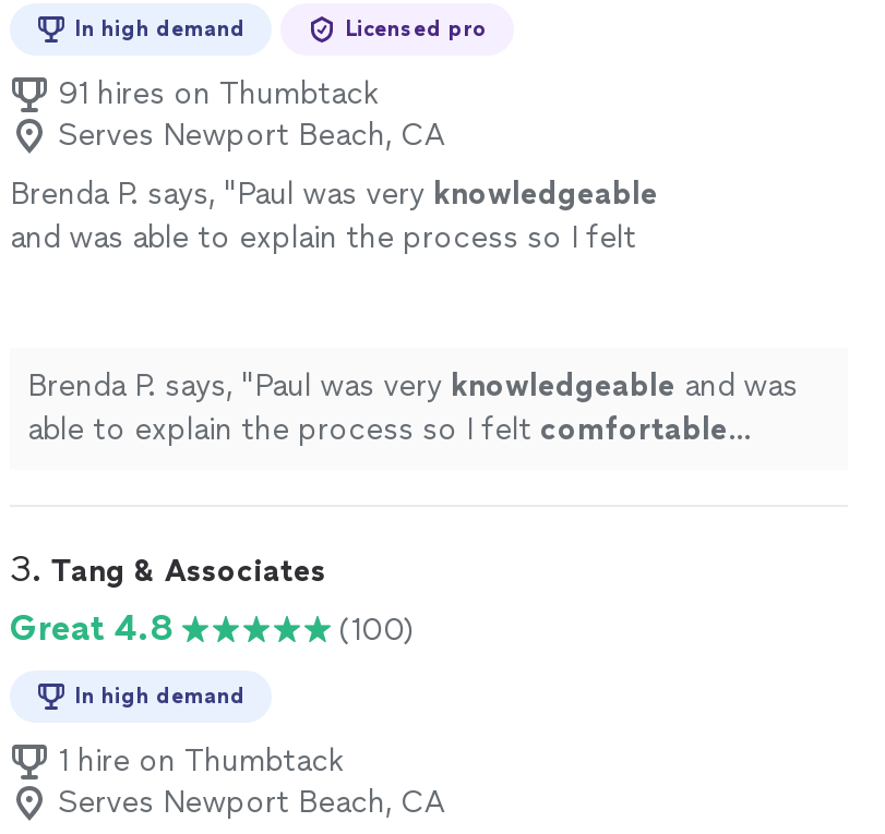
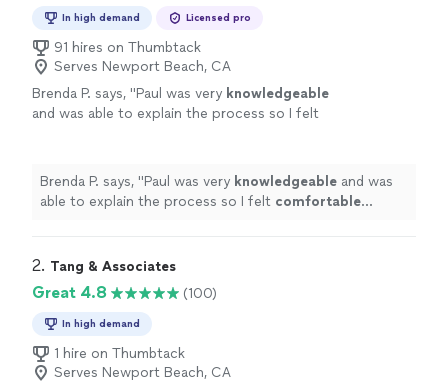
- 3. Tang & Associates
+ 2. Tang & Associates
